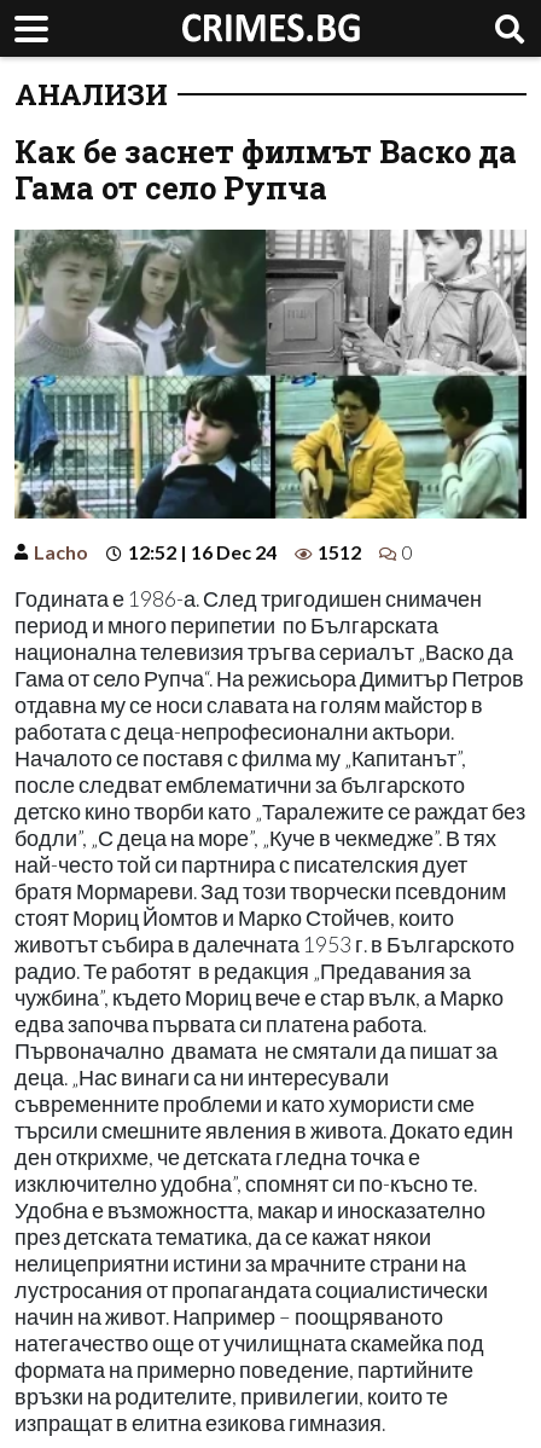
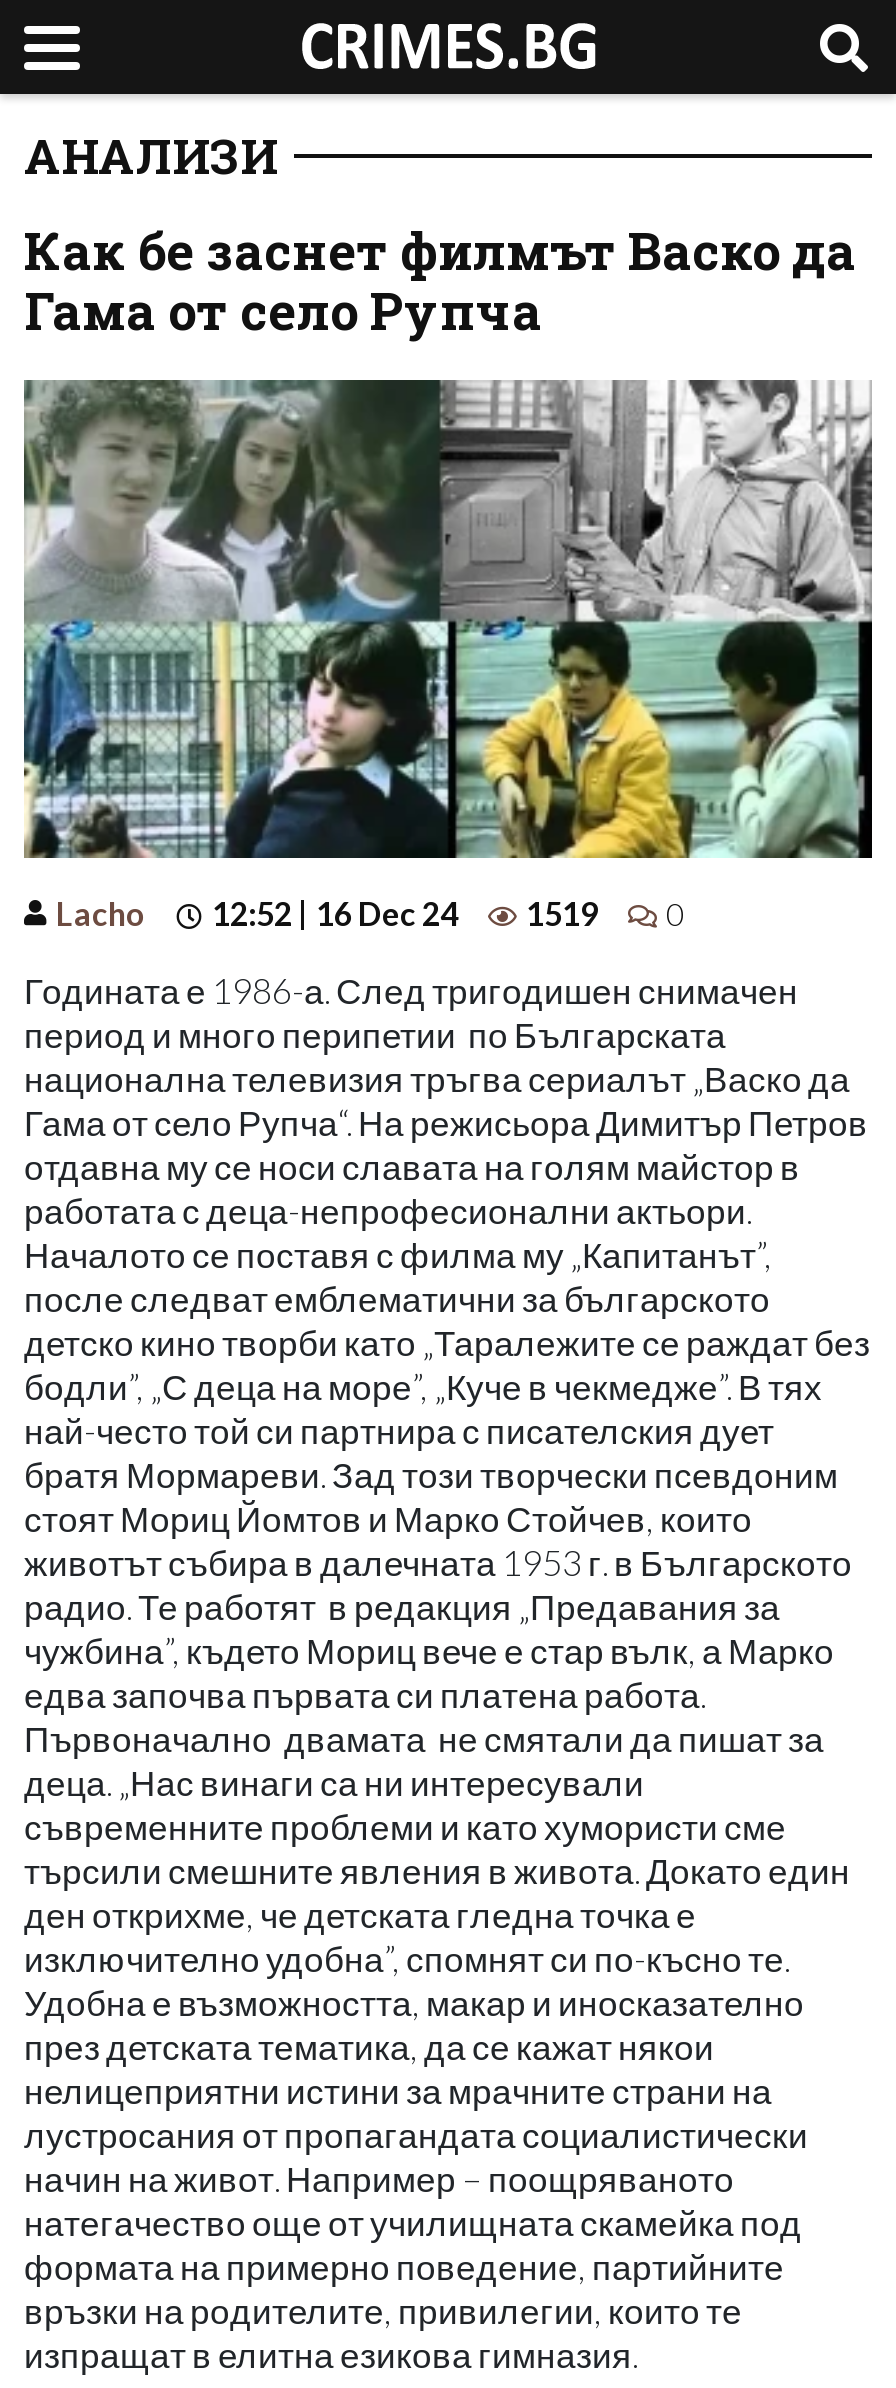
- 1512
+ 1519
